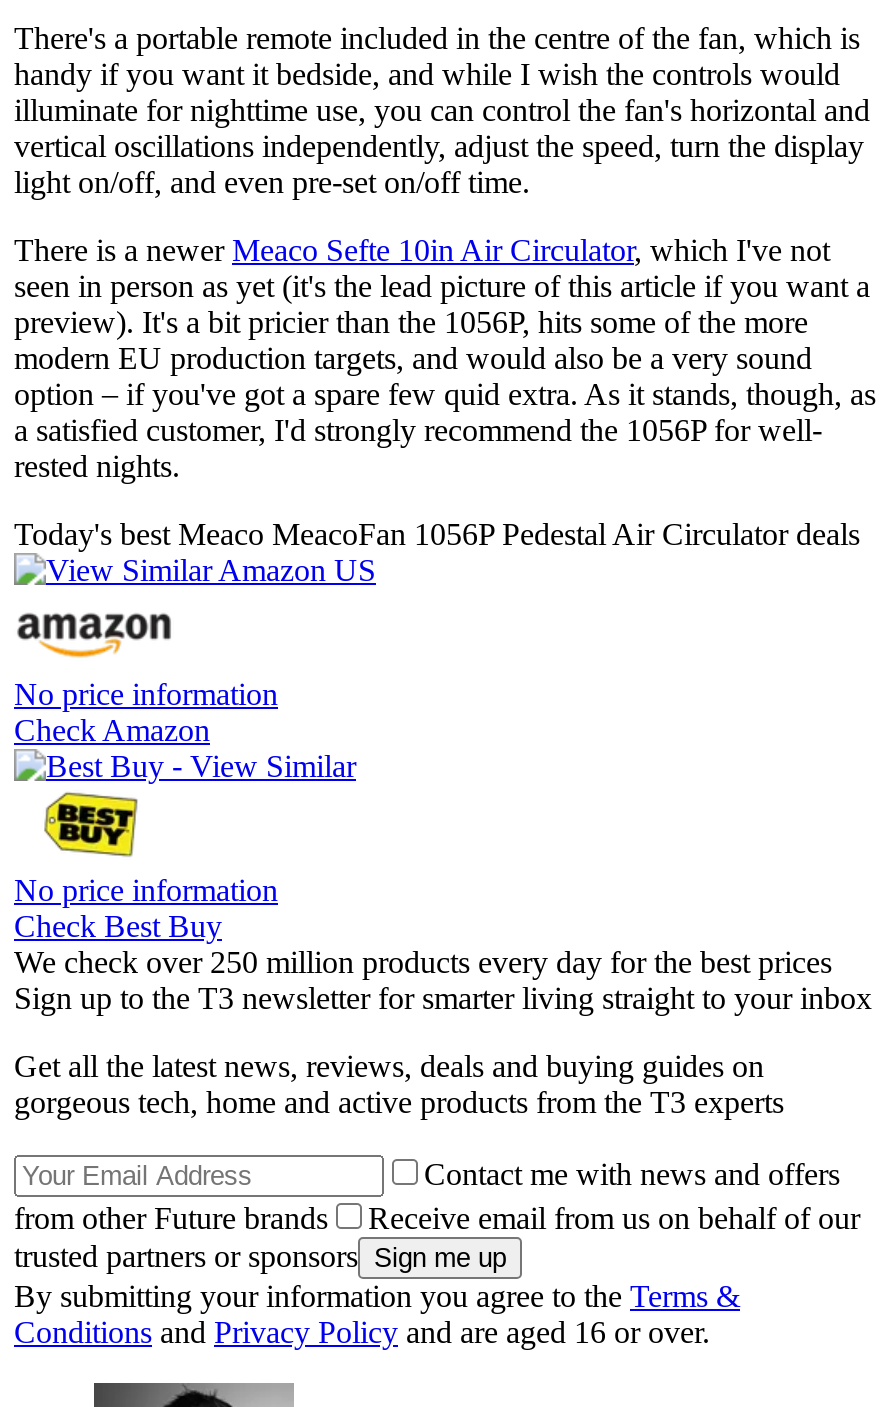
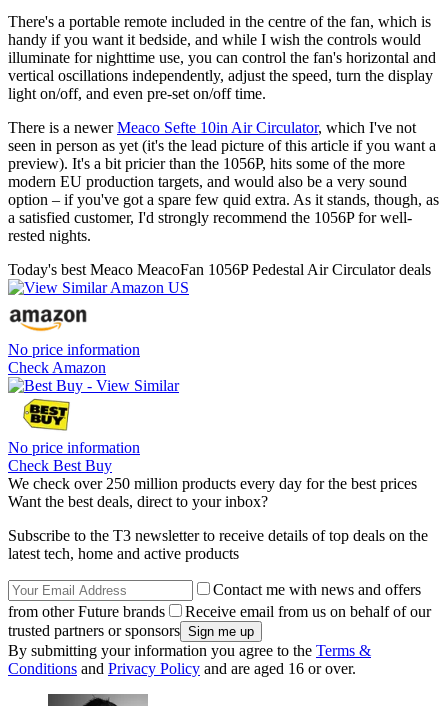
- Sign up to the T3 newsletter for smarter living straight to your inbox
+ Want the best deals, direct to your inbox?

- Get all the latest news, reviews, deals and buying guides on
- gorgeous tech, home and active products from the T3 experts
+ Subscribe to the T3 newsletter to receive details of top deals on the
+ latest tech, home and active products
